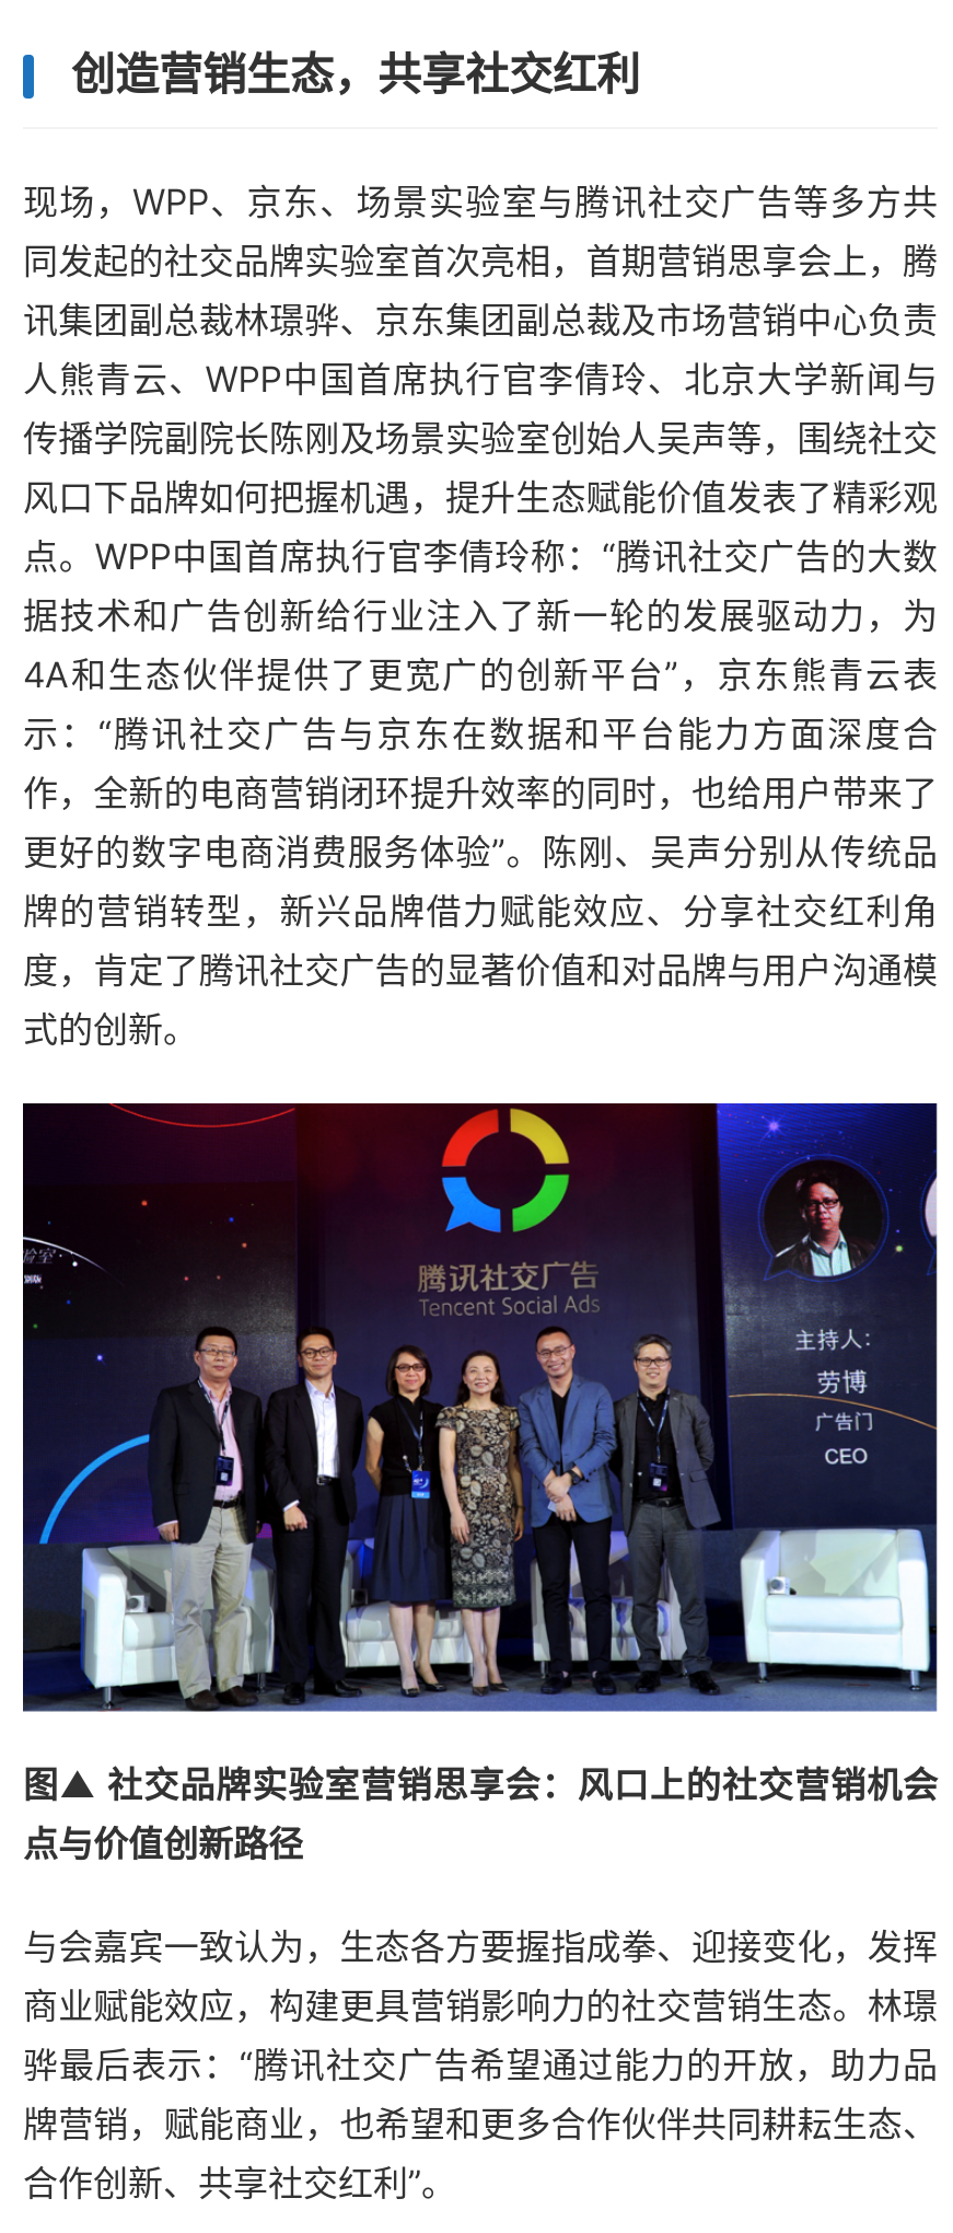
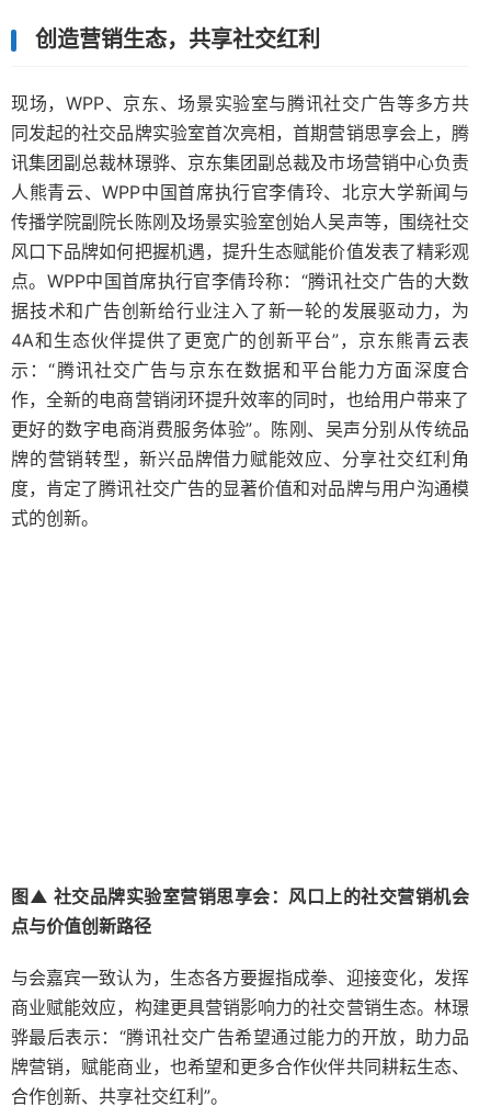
- [image]
